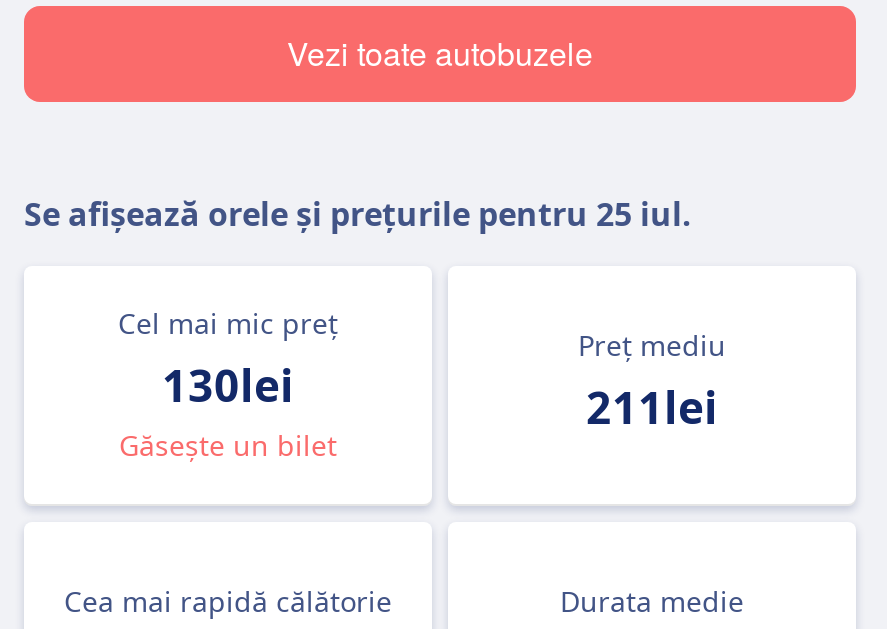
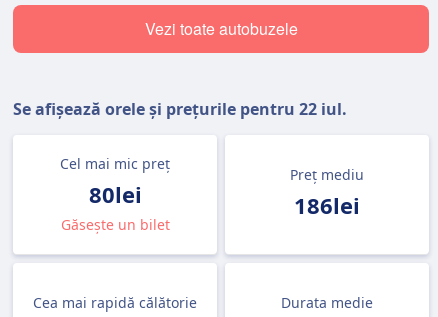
- Se afișează orele și prețurile pentru 25 iul.
+ Se afișează orele și prețurile pentru 22 iul.

- 130lei
+ 80lei

- 211lei
+ 186lei
